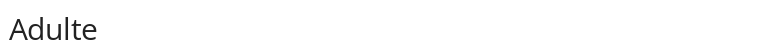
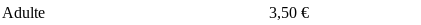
+ 3,50 €
